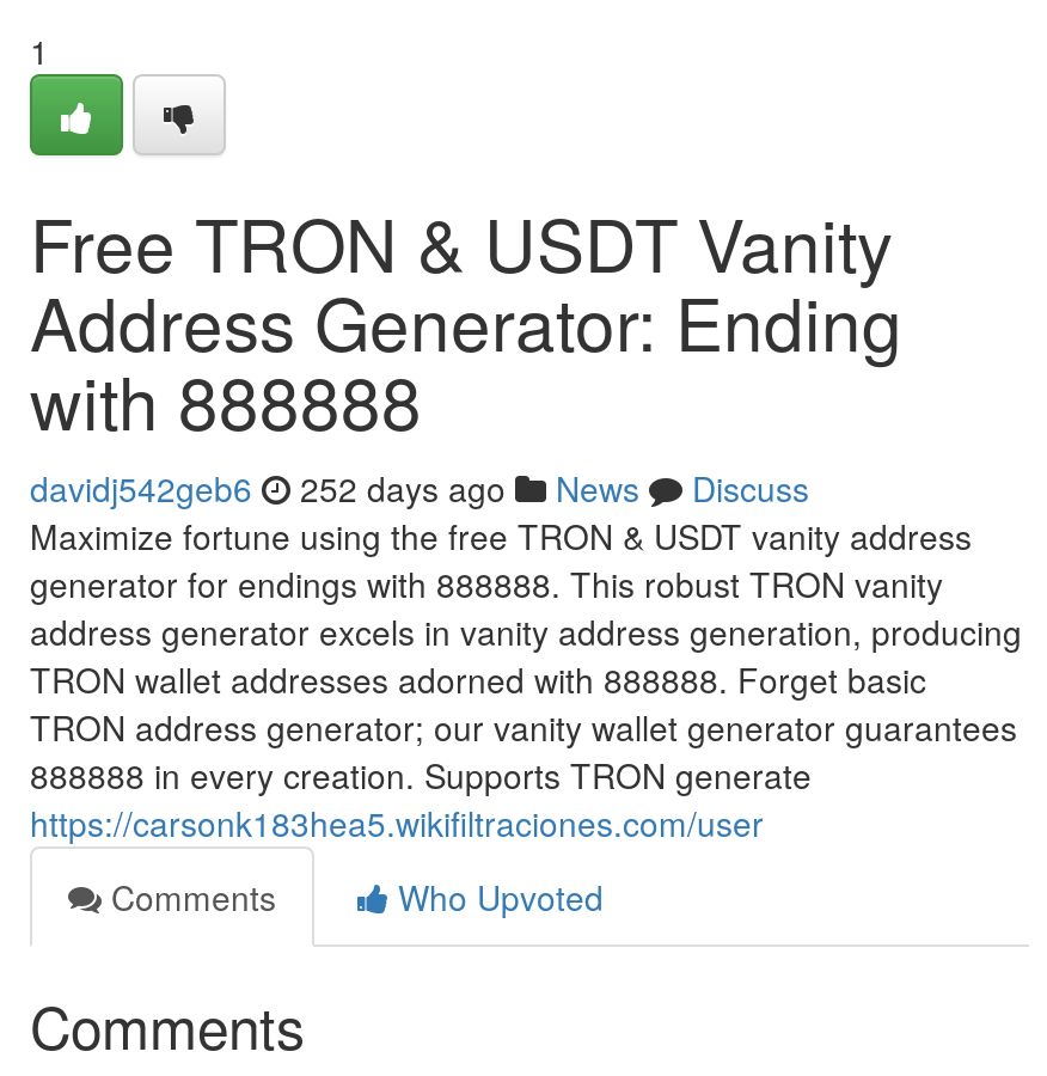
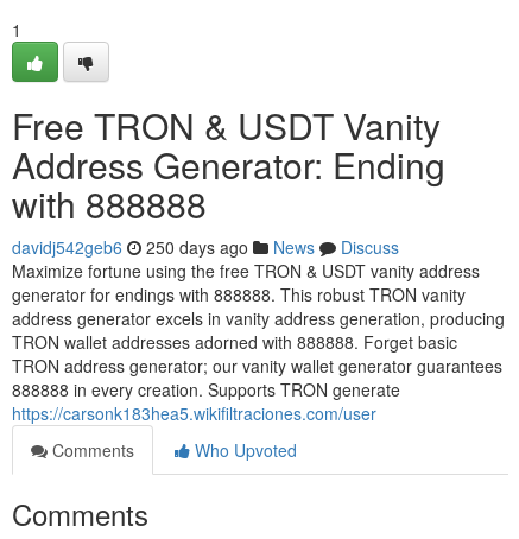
- davidj542geb6 252 days ago News Discuss
+ davidj542geb6 250 days ago News Discuss
